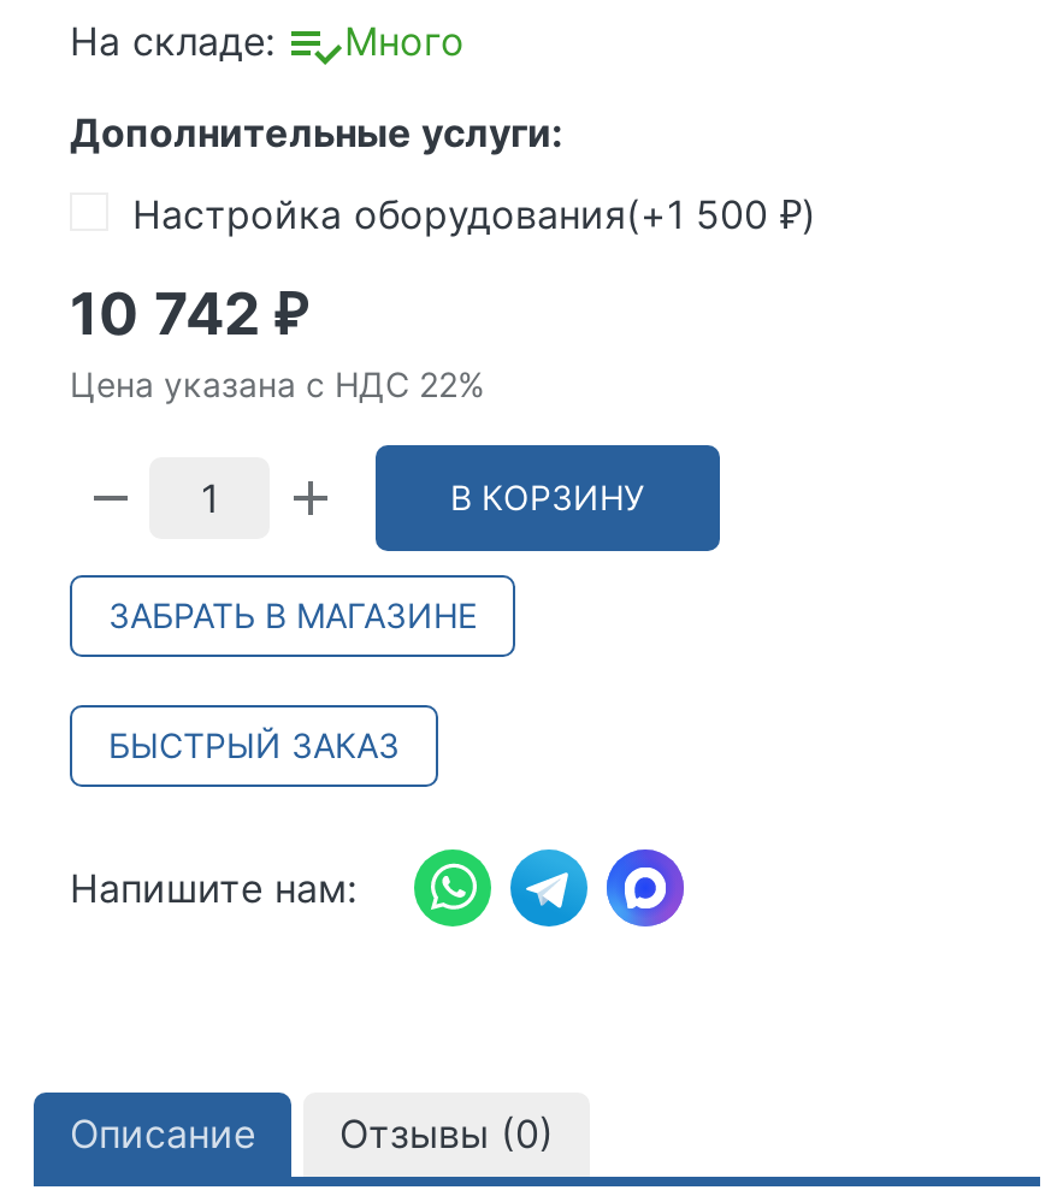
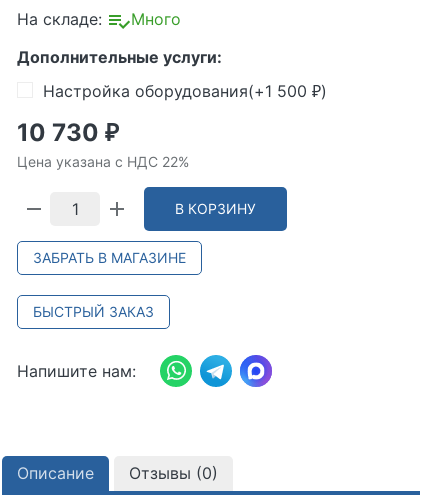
- 10 742 ₽
+ 10 730 ₽
